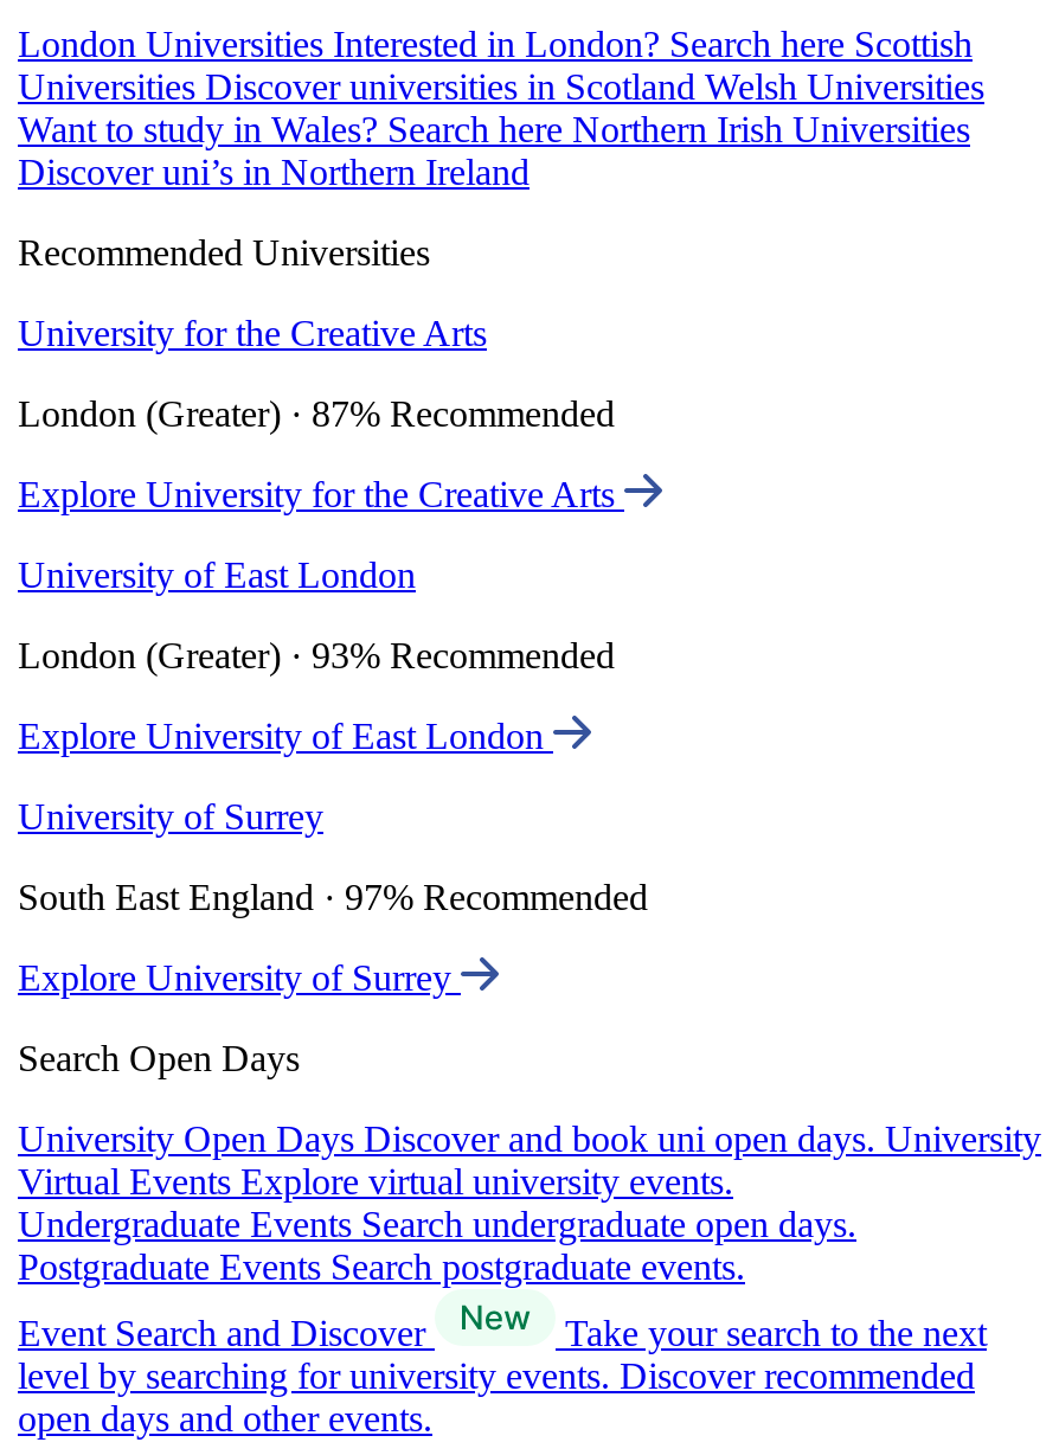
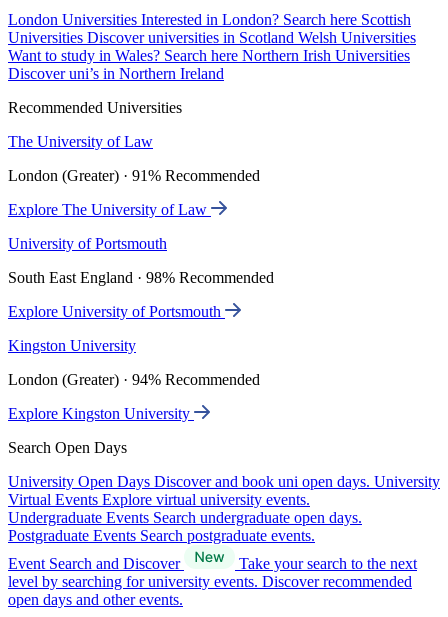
- University for the Creative Arts
+ The University of Law

- London (Greater) · 87% Recommended
+ London (Greater) · 91% Recommended

- Explore University for the Creative Arts
+ Explore The University of Law

- University of East London
+ University of Portsmouth

- London (Greater) · 93% Recommended
+ South East England · 98% Recommended

- Explore University of East London
+ Explore University of Portsmouth

- University of Surrey
+ Kingston University

- South East England · 97% Recommended
+ London (Greater) · 94% Recommended

- Explore University of Surrey
+ Explore Kingston University
